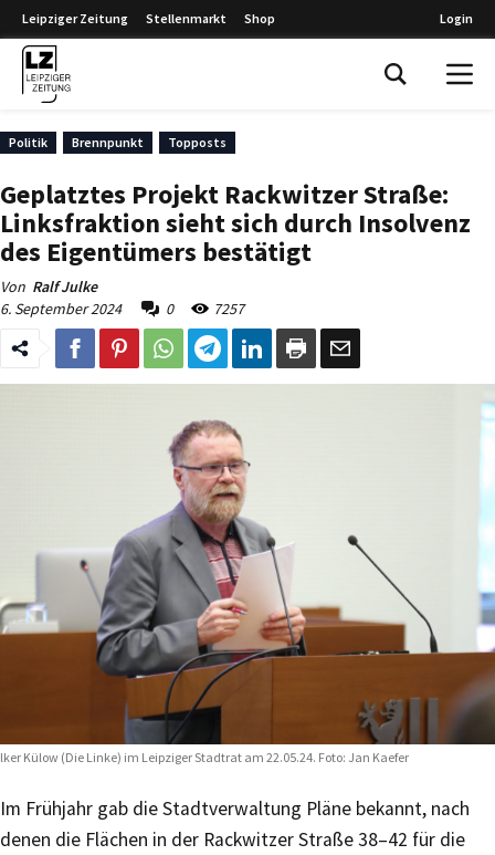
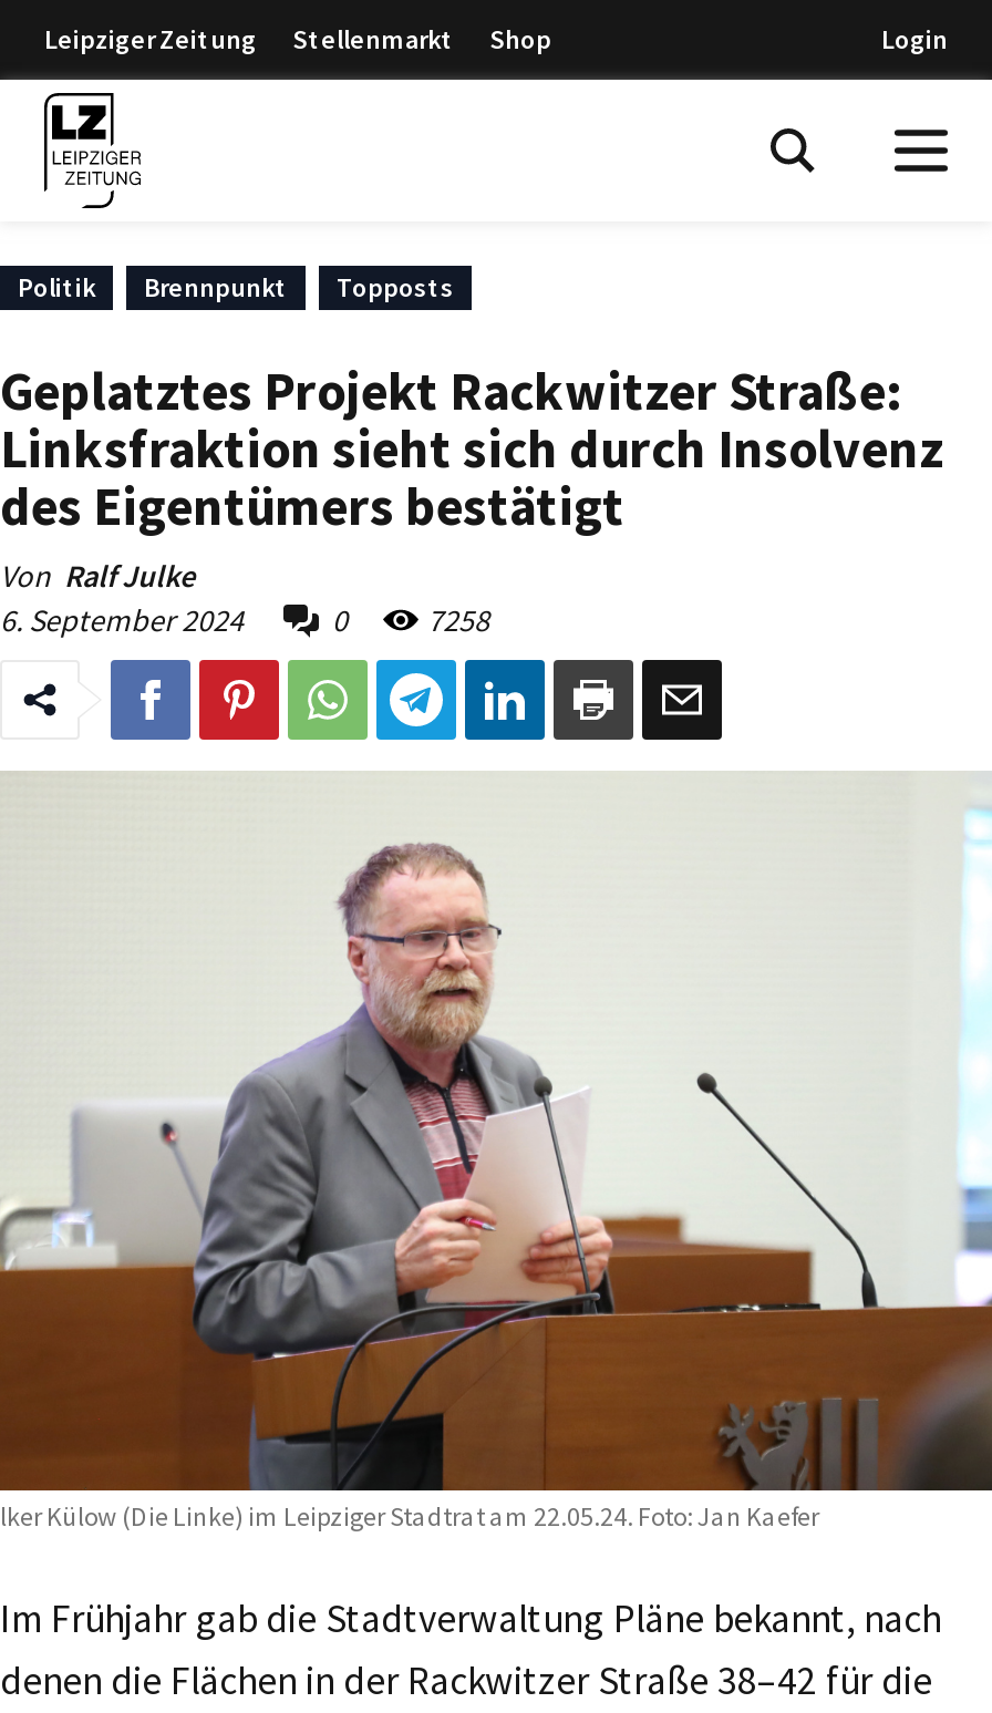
- 0 7257
+ 0 7258
